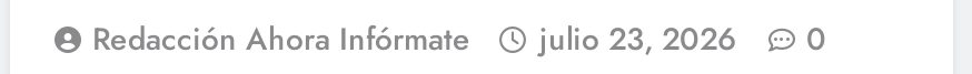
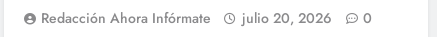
- Redacción Ahora Infórmate julio 23, 2026 0
+ Redacción Ahora Infórmate julio 20, 2026 0
